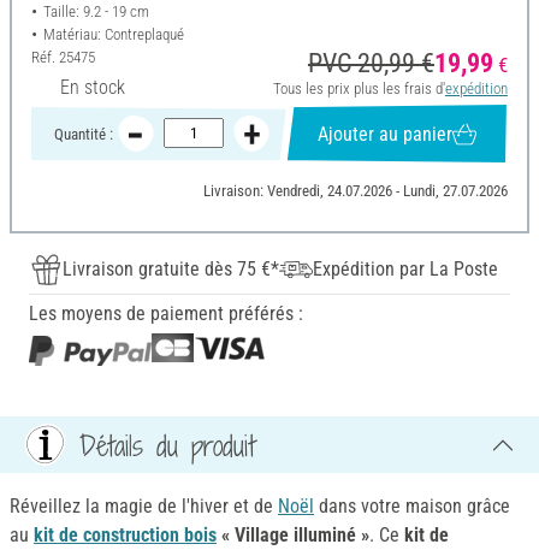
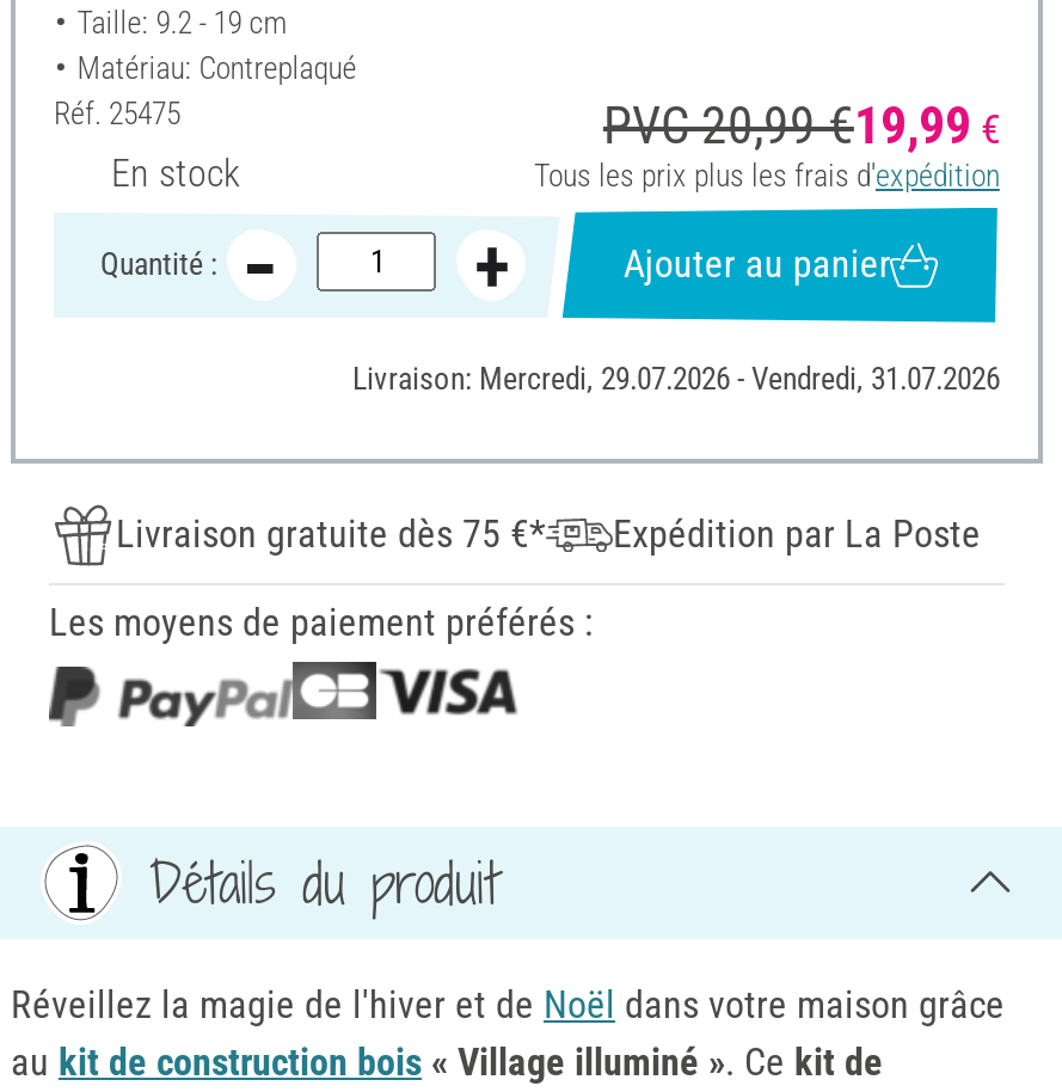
- Livraison: Vendredi, 24.07.2026 - Lundi, 27.07.2026
+ Livraison: Mercredi, 29.07.2026 - Vendredi, 31.07.2026
